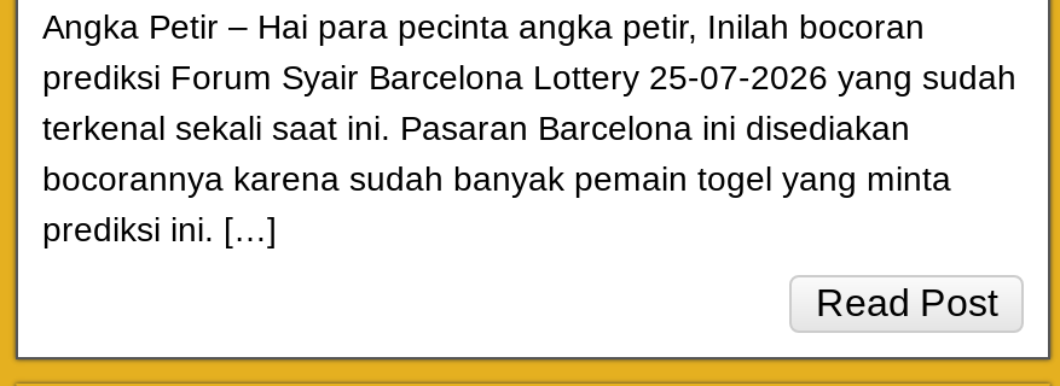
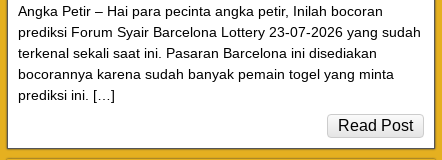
- prediksi Forum Syair Barcelona Lottery 25-07-2026 yang sudah
+ prediksi Forum Syair Barcelona Lottery 23-07-2026 yang sudah
